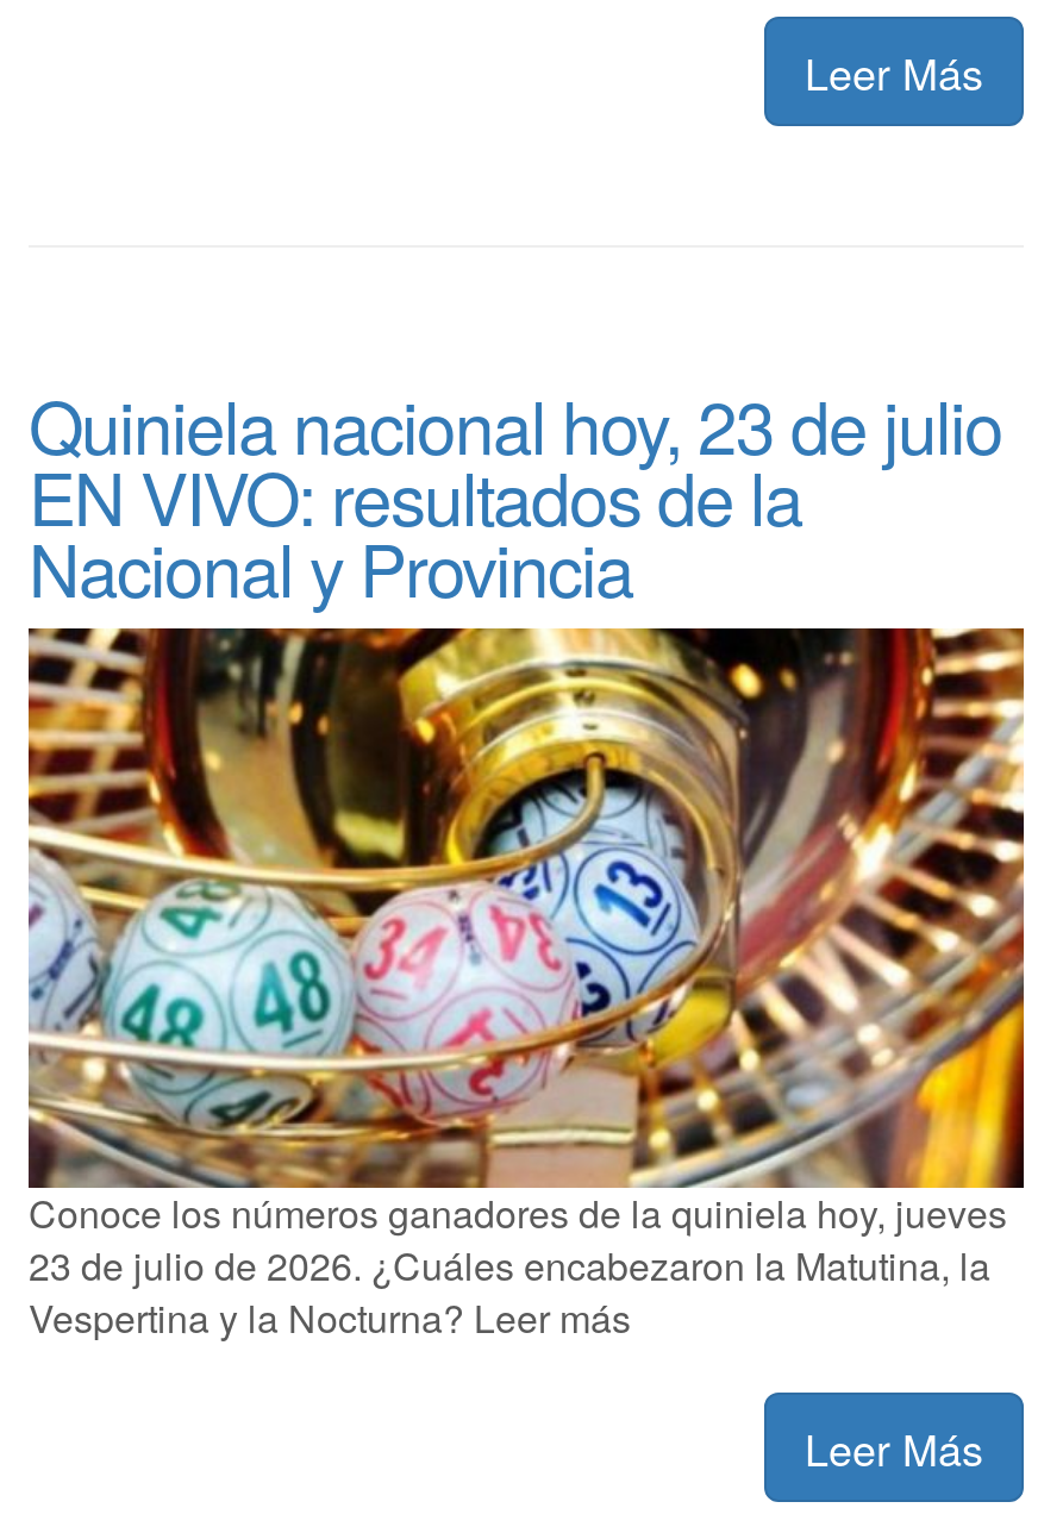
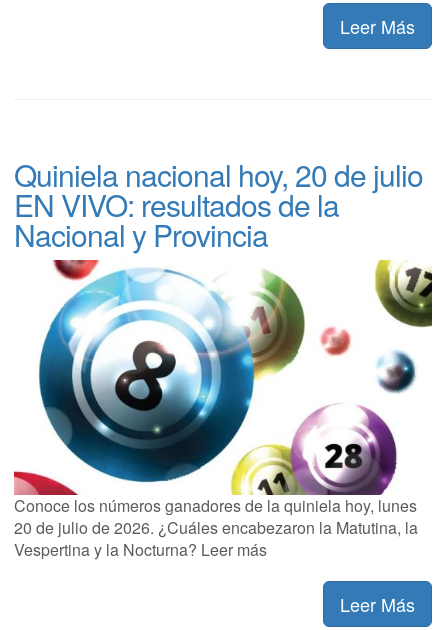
- Quiniela nacional hoy, 23 de julio
+ Quiniela nacional hoy, 20 de julio

- [image]
- Conoce los números ganadores de la quiniela hoy, jueves
+ [image]
+ Conoce los números ganadores de la quiniela hoy, lunes

- 23 de julio de 2026. ¿Cuáles encabezaron la Matutina, la
+ 20 de julio de 2026. ¿Cuáles encabezaron la Matutina, la
